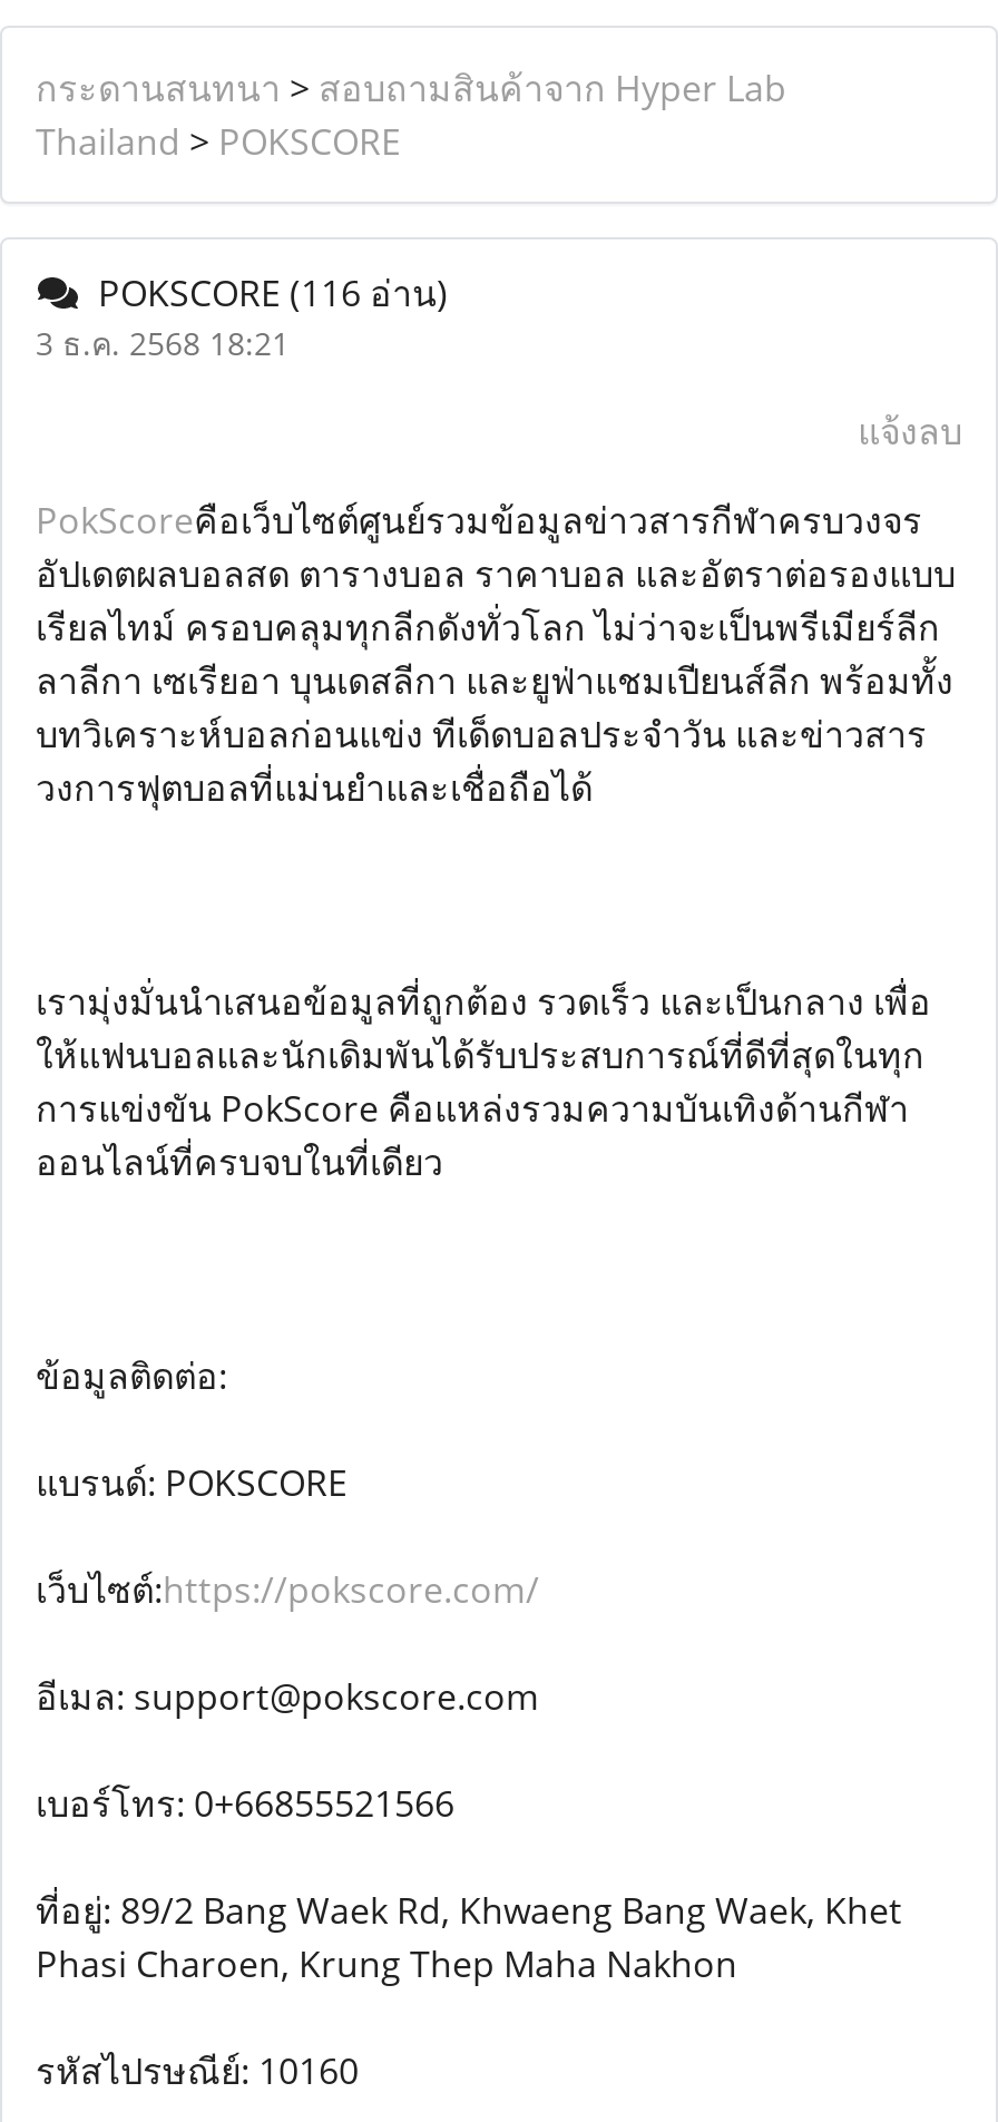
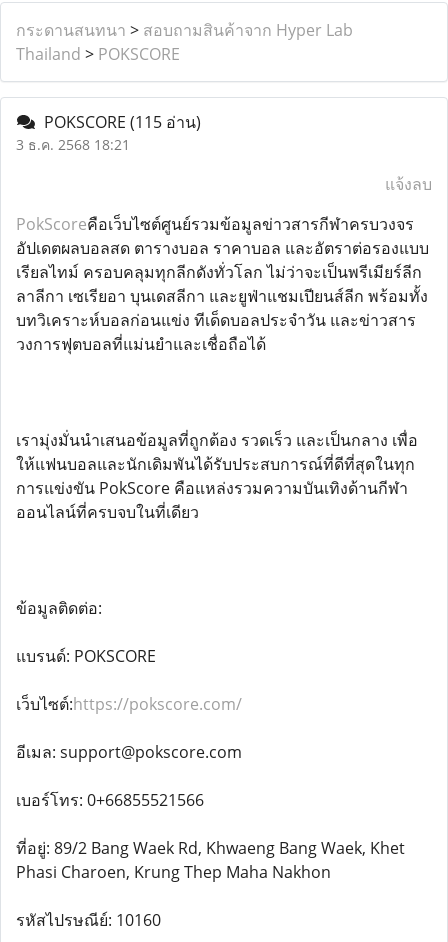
- POKSCORE (116 อ่าน)
+ POKSCORE (115 อ่าน)
